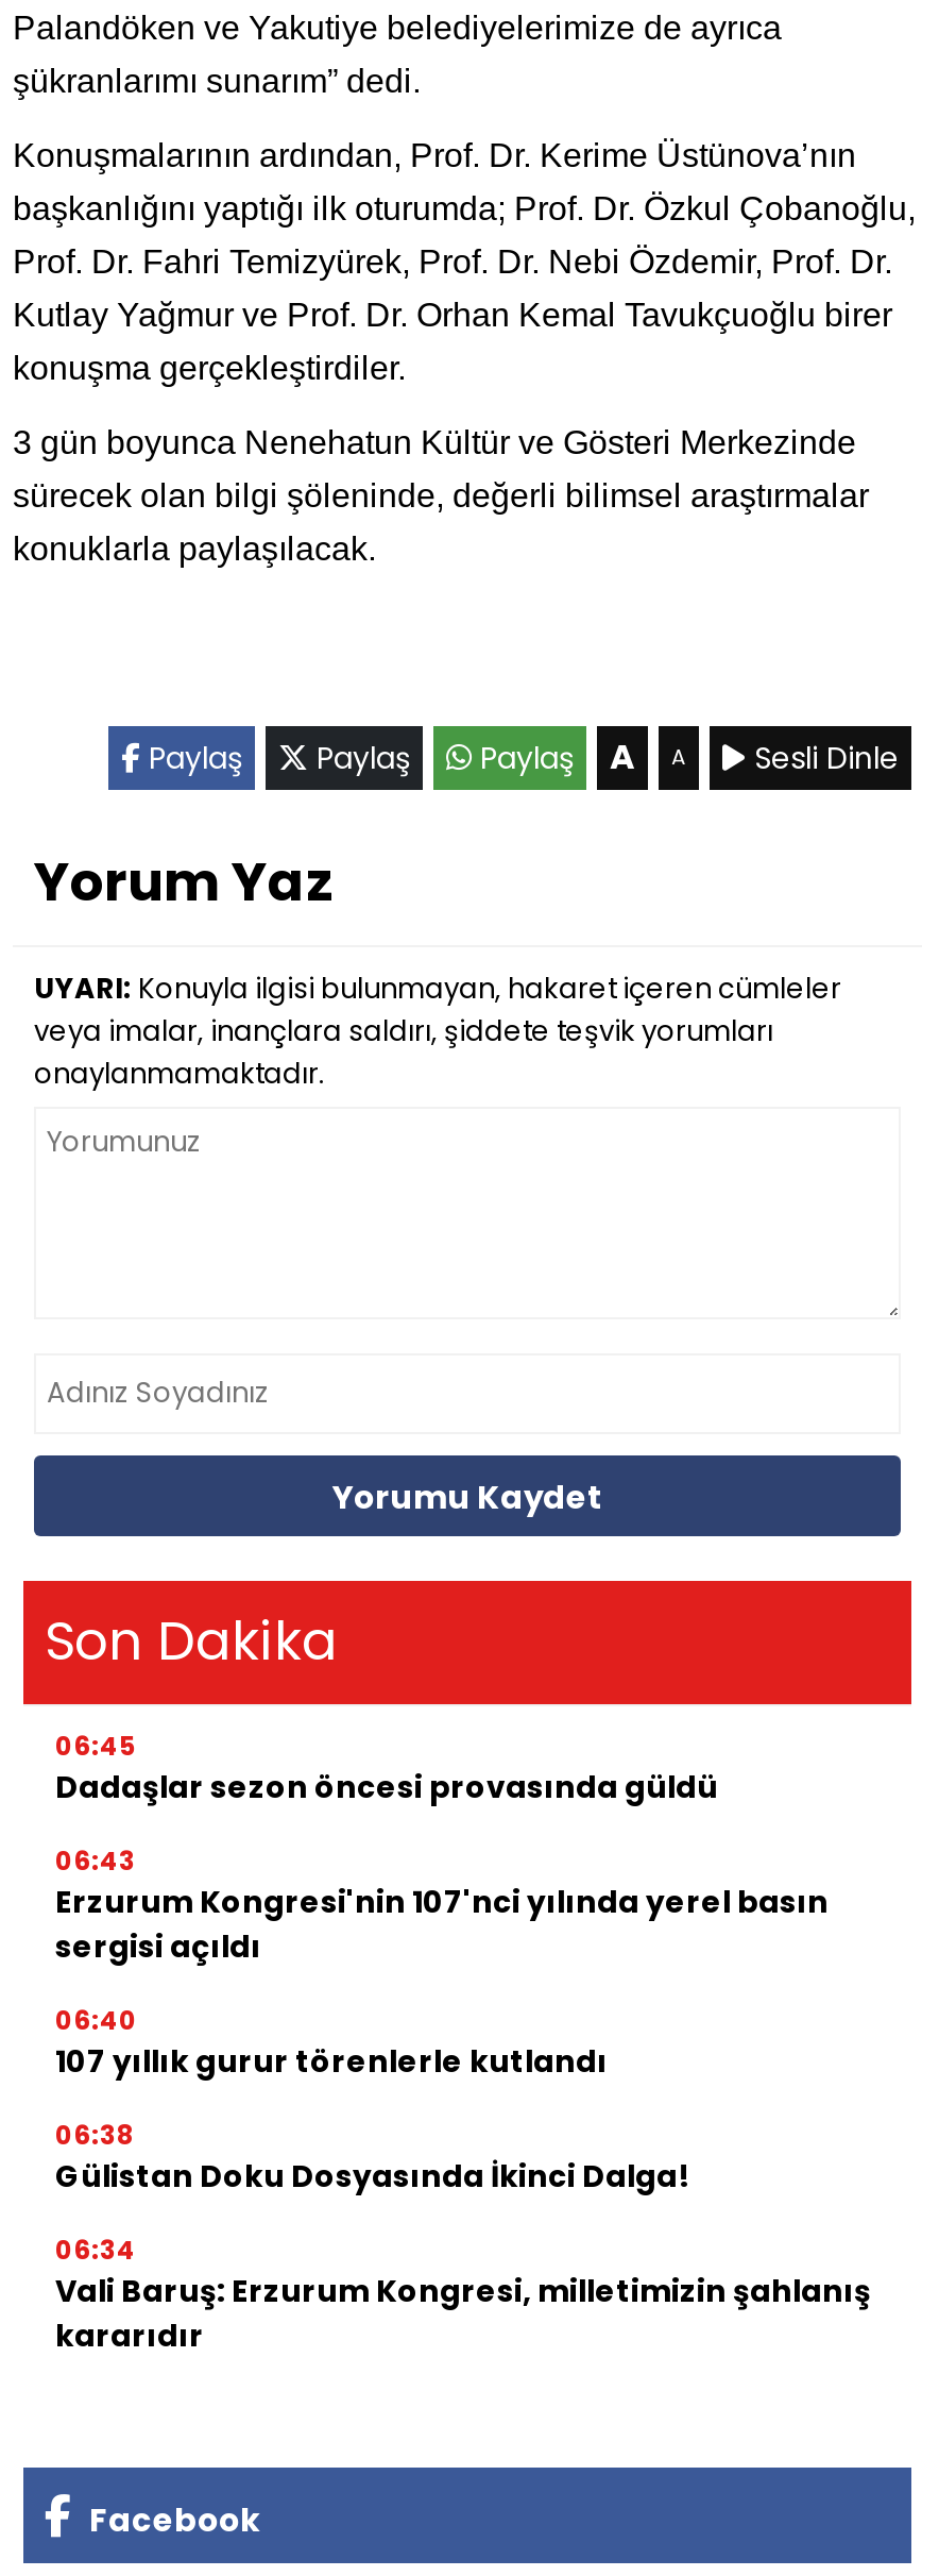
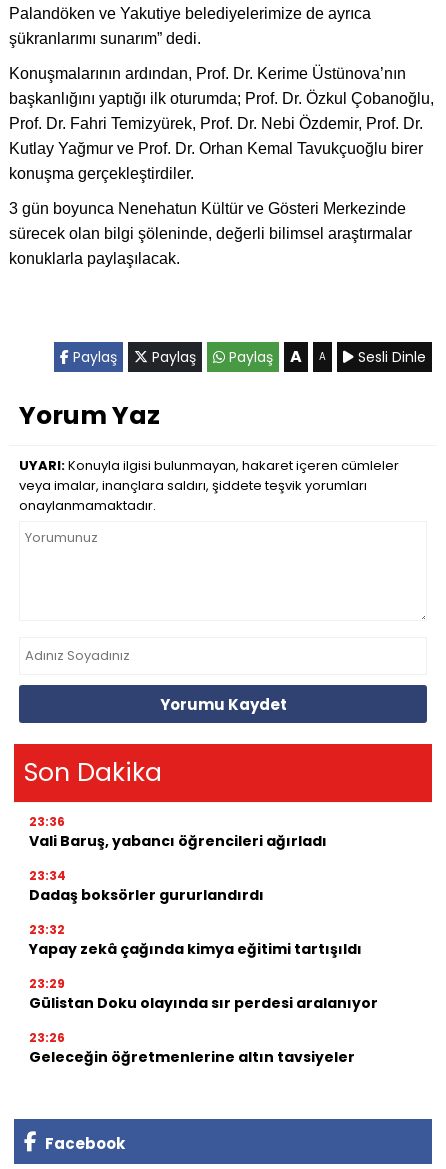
- 06:45
- Dadaşlar sezon öncesi provasında güldü
+ 23:36
+ Vali Baruş, yabancı öğrencileri ağırladı

- 06:43
- Erzurum Kongresi'nin 107'nci yılında yerel basın
- sergisi açıldı
+ 23:34
+ Dadaş boksörler gururlandırdı

- 06:40
- 107 yıllık gurur törenlerle kutlandı
+ 23:32
+ Yapay zekâ çağında kimya eğitimi tartışıldı

- 06:38
- Gülistan Doku Dosyasında İkinci Dalga!
+ 23:29
+ Gülistan Doku olayında sır perdesi aralanıyor

- 06:34
- Vali Baruş: Erzurum Kongresi, milletimizin şahlanış
- kararıdır
+ 23:26
+ Geleceğin öğretmenlerine altın tavsiyeler
